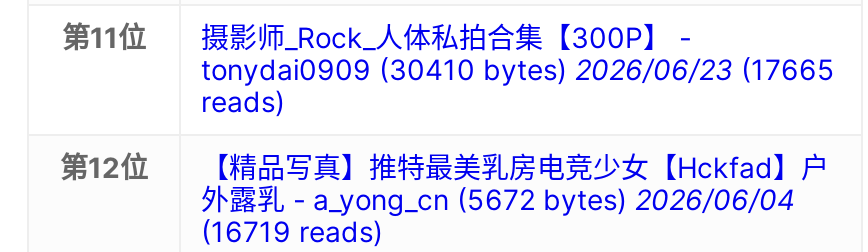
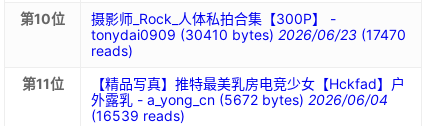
- 第11位 摄影师_Rock_人体私拍合集【300P】 -
+ 第10位 摄影师_Rock_人体私拍合集【300P】 -

- tonydai0909 (30410 bytes) 2026/06/23 (17665
+ tonydai0909 (30410 bytes) 2026/06/23 (17470

- 第12位 【精品写真】推特最美乳房电竞少女【Hckfad】户
+ 第11位 【精品写真】推特最美乳房电竞少女【Hckfad】户

- (16719 reads)
+ (16539 reads)
